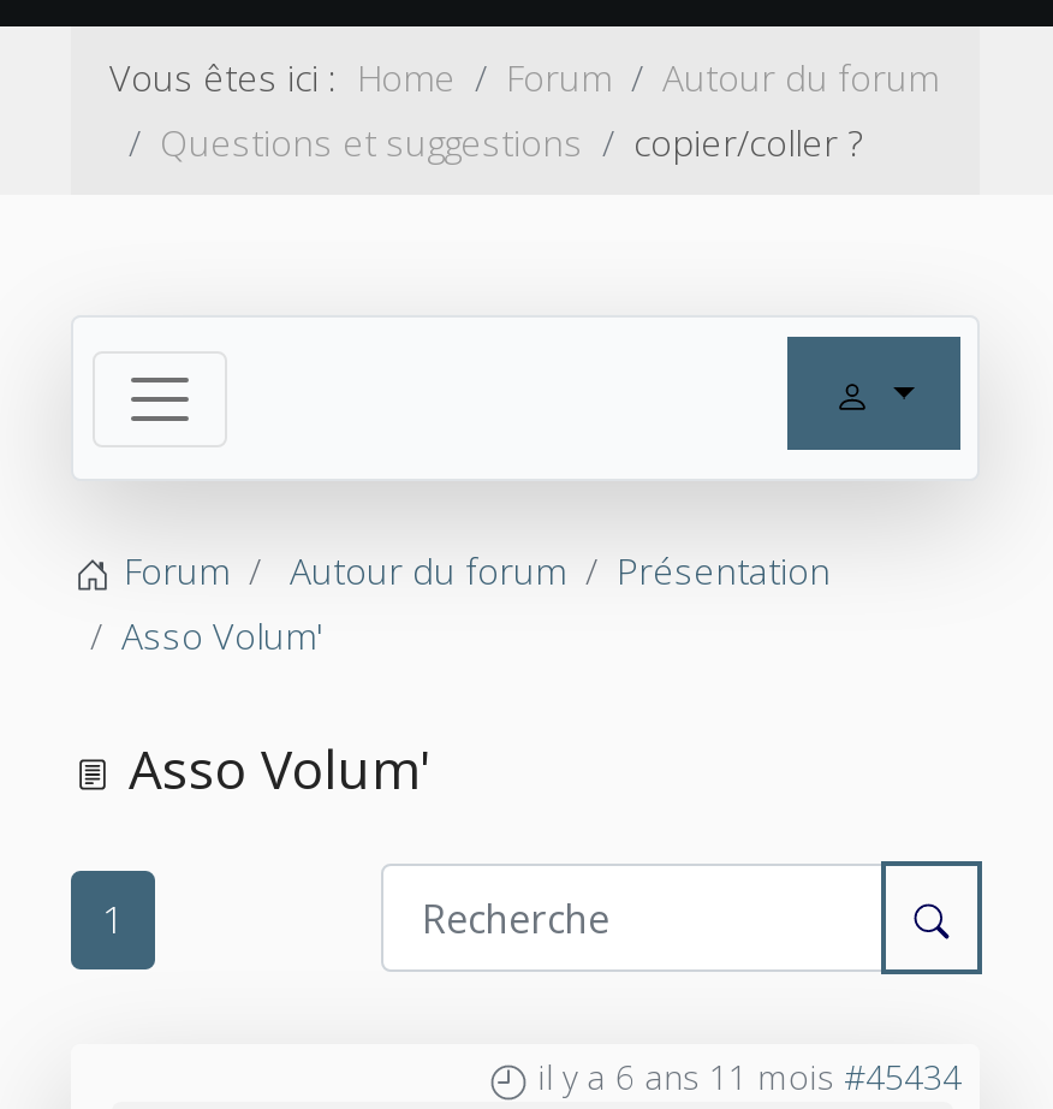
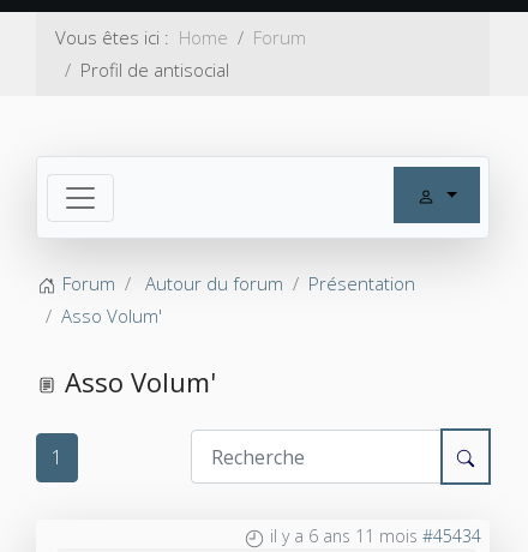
- Autour du forum
- Questions et suggestions
- copier/coller ?
+ Profil de antisocial
